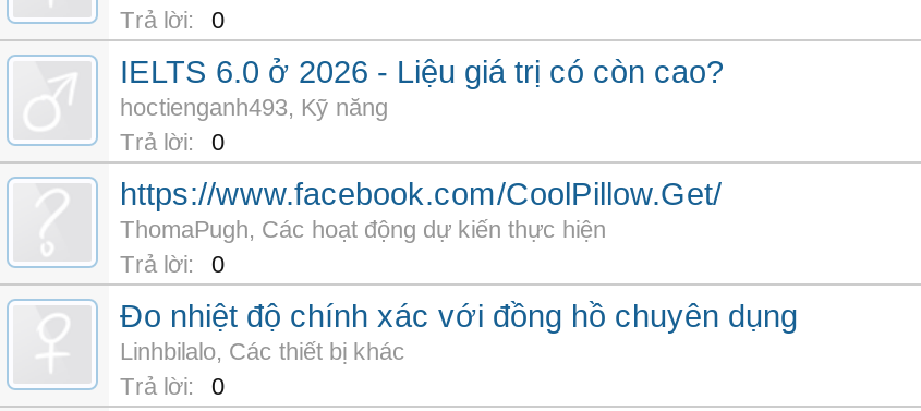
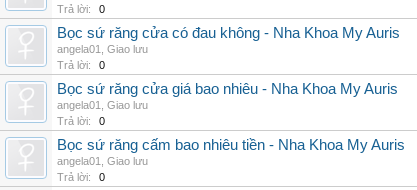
- IELTS 6.0 ở 2026 - Liệu giá trị có còn cao?
- hoctienganh493, Kỹ năng
+ Bọc sứ răng cửa có đau không - Nha Khoa My Auris
+ angela01, Giao lưu

- https://www.facebook.com/CoolPillow.Get/
- ThomaPugh, Các hoạt động dự kiến thực hiện
+ Bọc sứ răng cửa giá bao nhiêu - Nha Khoa My Auris
+ angela01, Giao lưu

- Đo nhiệt độ chính xác với đồng hồ chuyên dụng
- Linhbilalo, Các thiết bị khác
+ Bọc sứ răng cấm bao nhiêu tiền - Nha Khoa My Auris
+ angela01, Giao lưu
